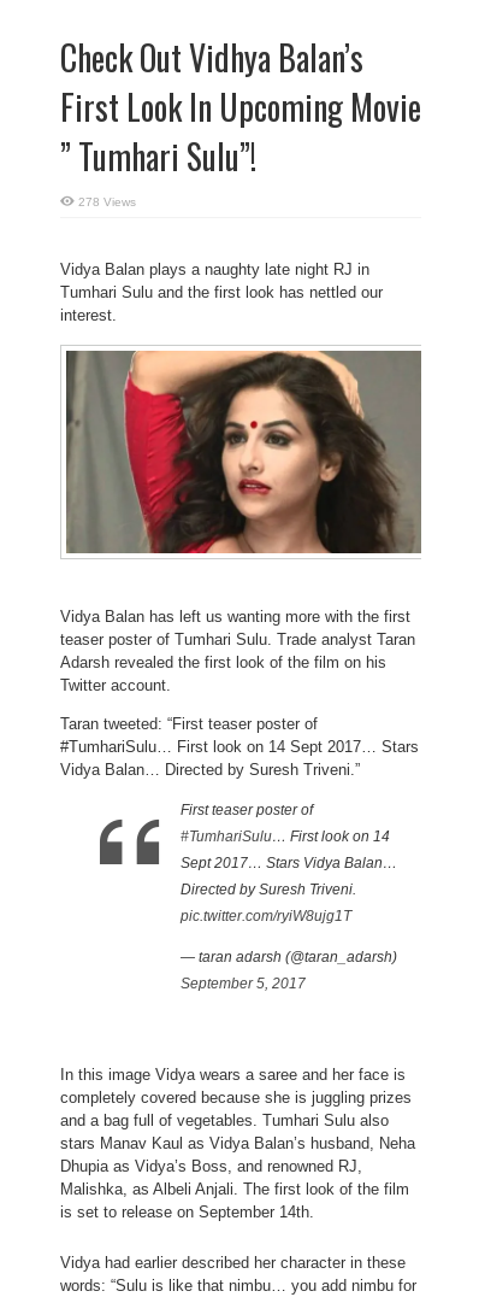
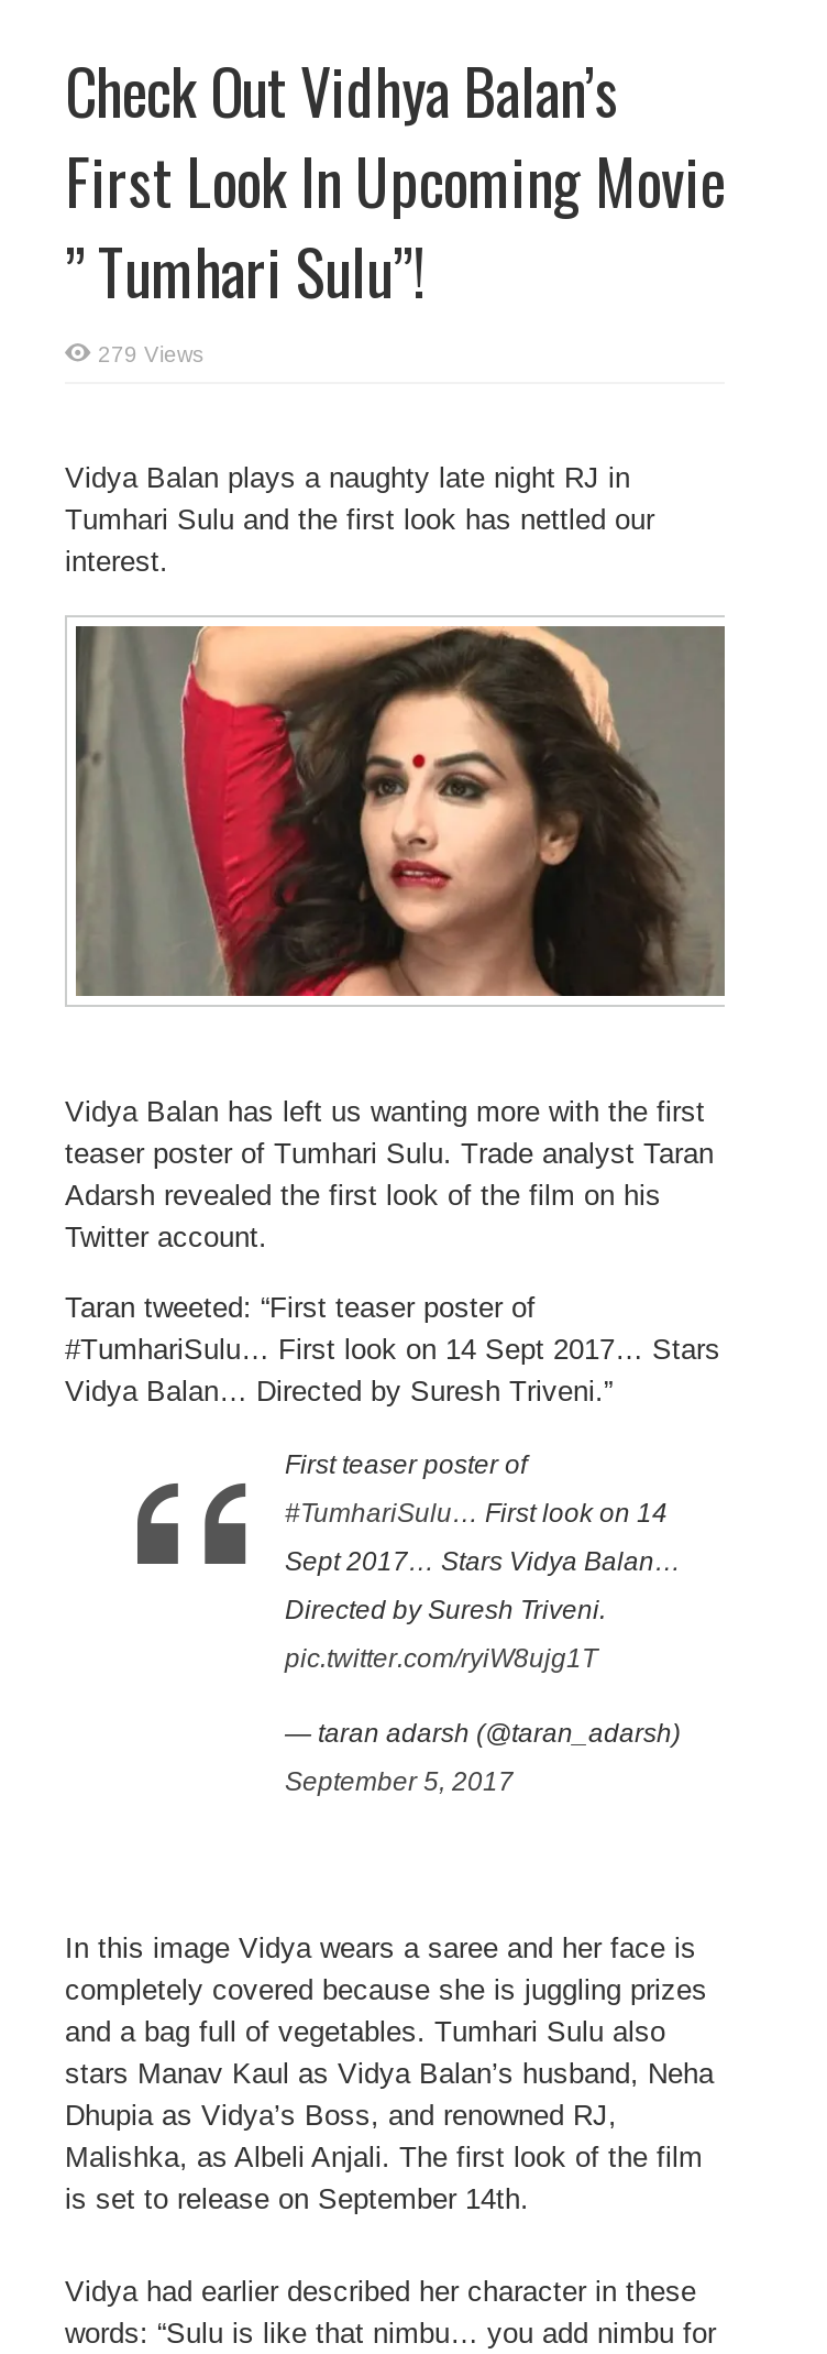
- 278 Views
+ 279 Views
